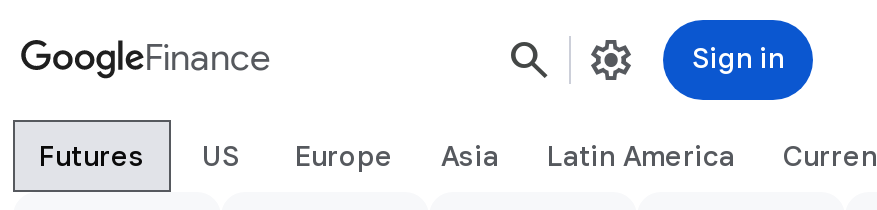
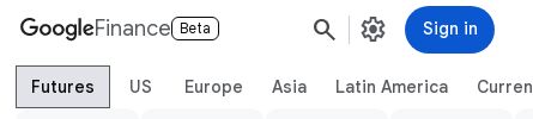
- Finance
+ Finance Beta
